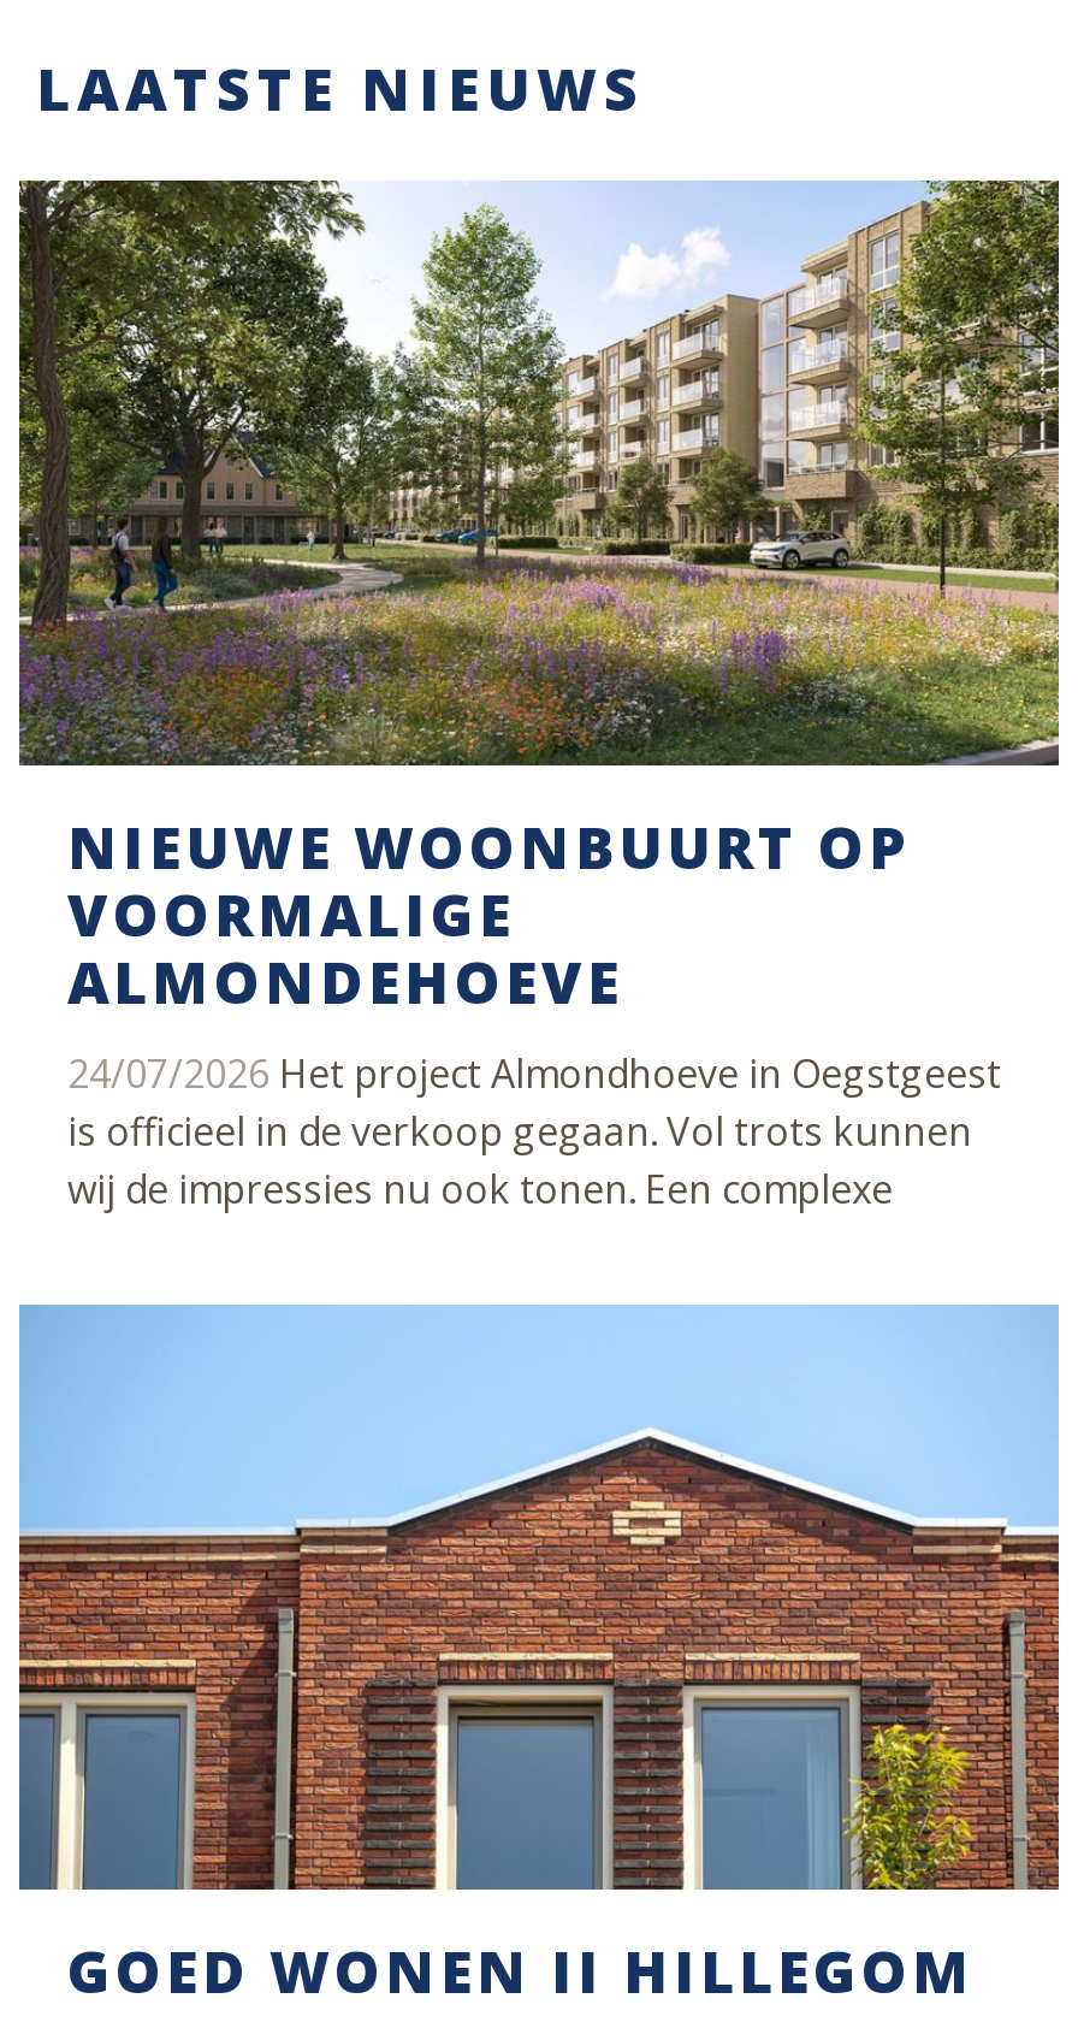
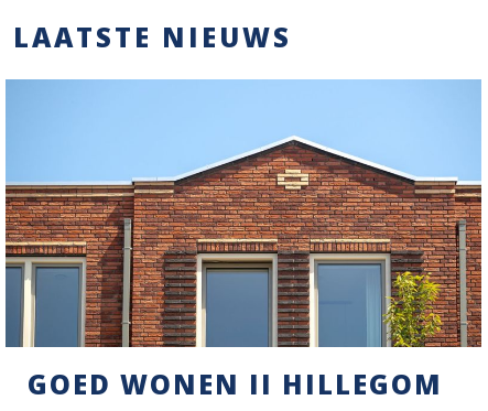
- [image]
- NIEUWE WOONBUURT OP
- VOORMALIGE
- ALMONDEHOEVE
- 24/07/2026 Het project Almondhoeve in Oegstgeest
- is officieel in de verkoop gegaan. Vol trots kunnen
- wij de impressies nu ook tonen. Een complexe
